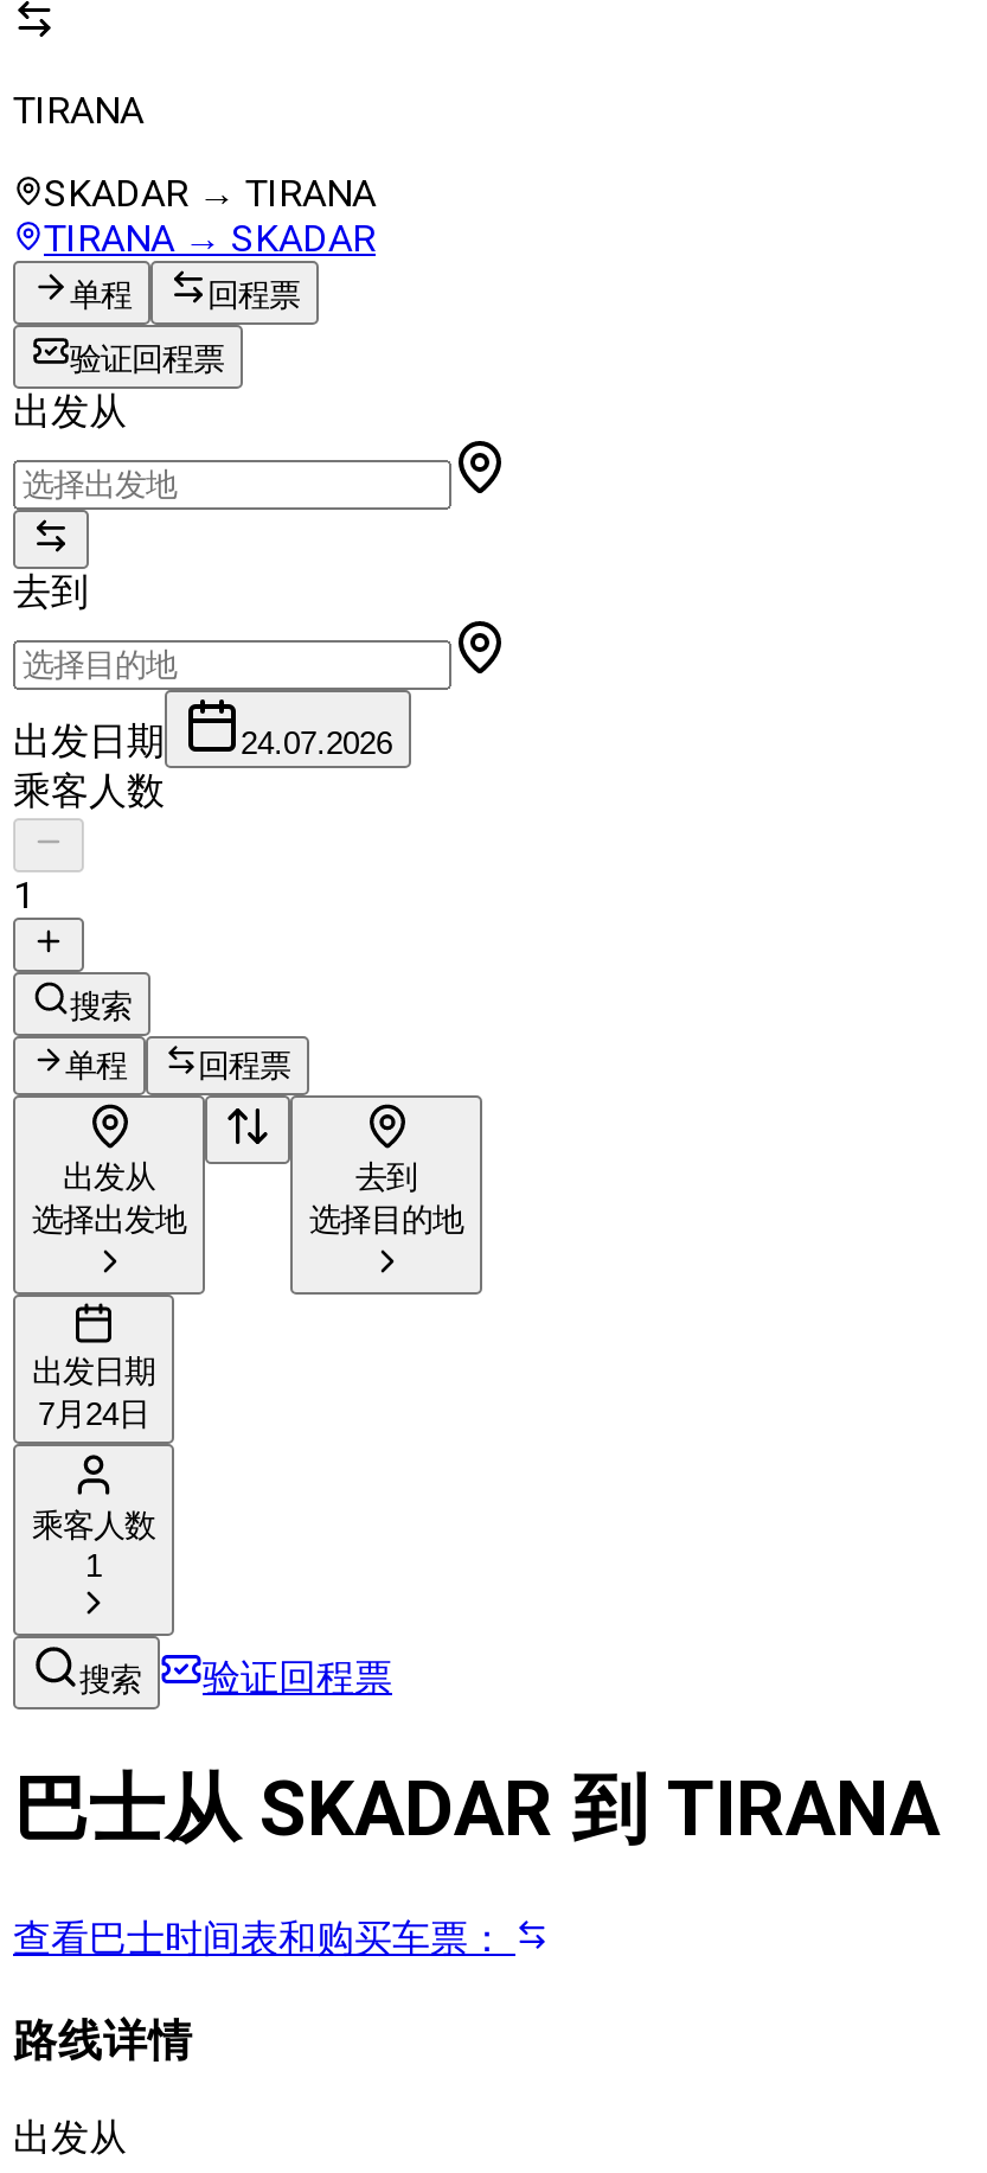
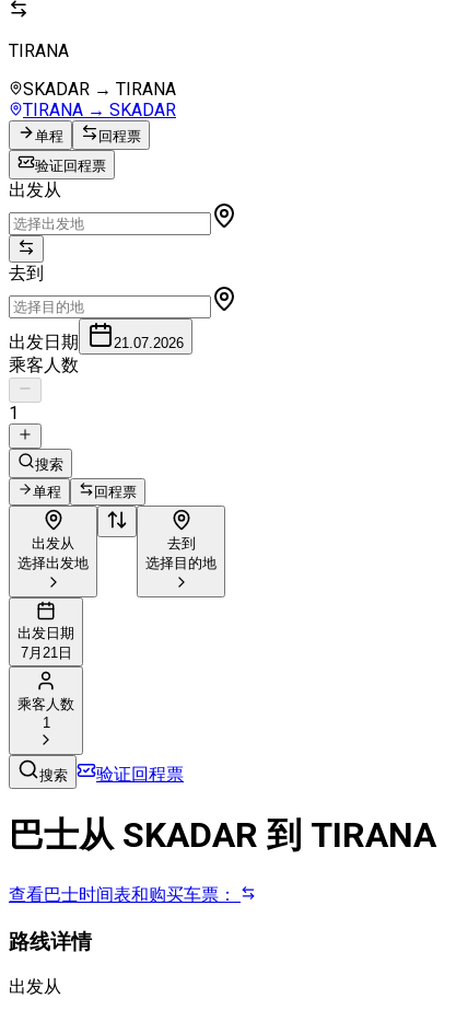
- 24.07.2026
+ 21.07.2026

- 7月24日
+ 7月21日
